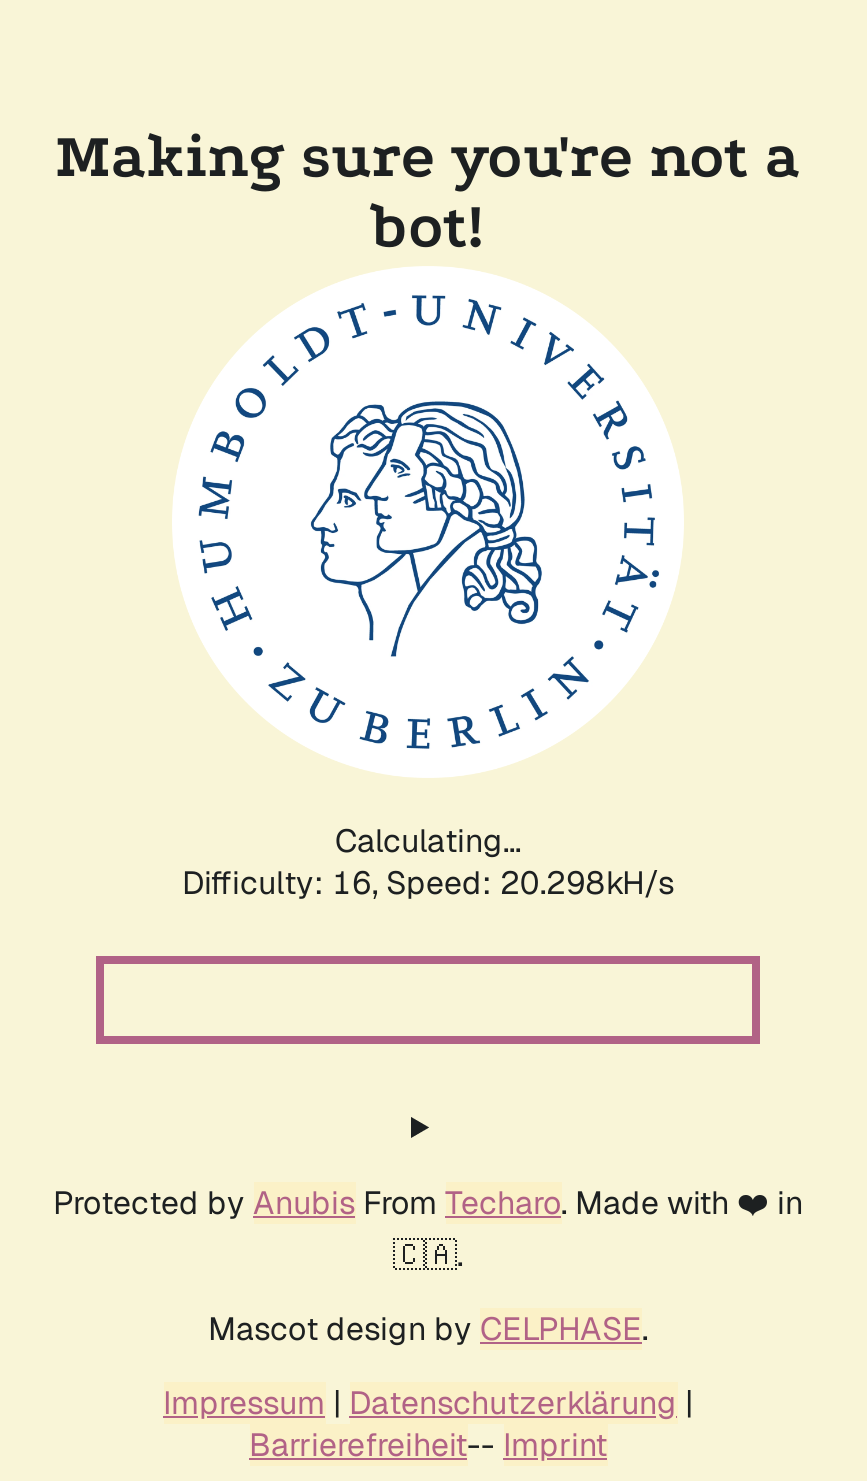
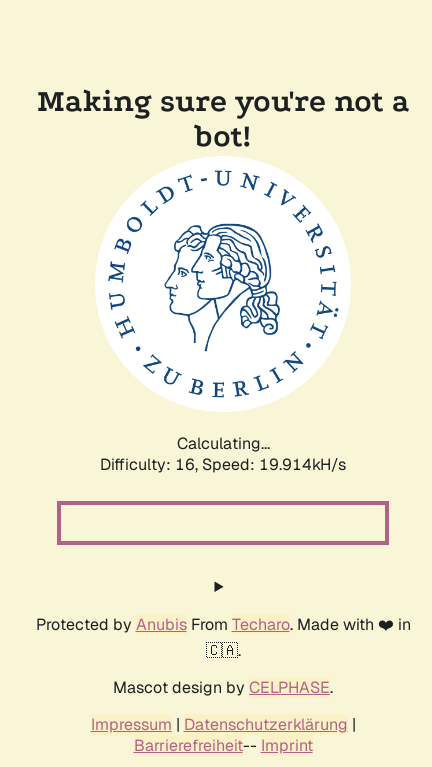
- Difficulty: 16, Speed: 20.298kH/s
+ Difficulty: 16, Speed: 19.914kH/s
